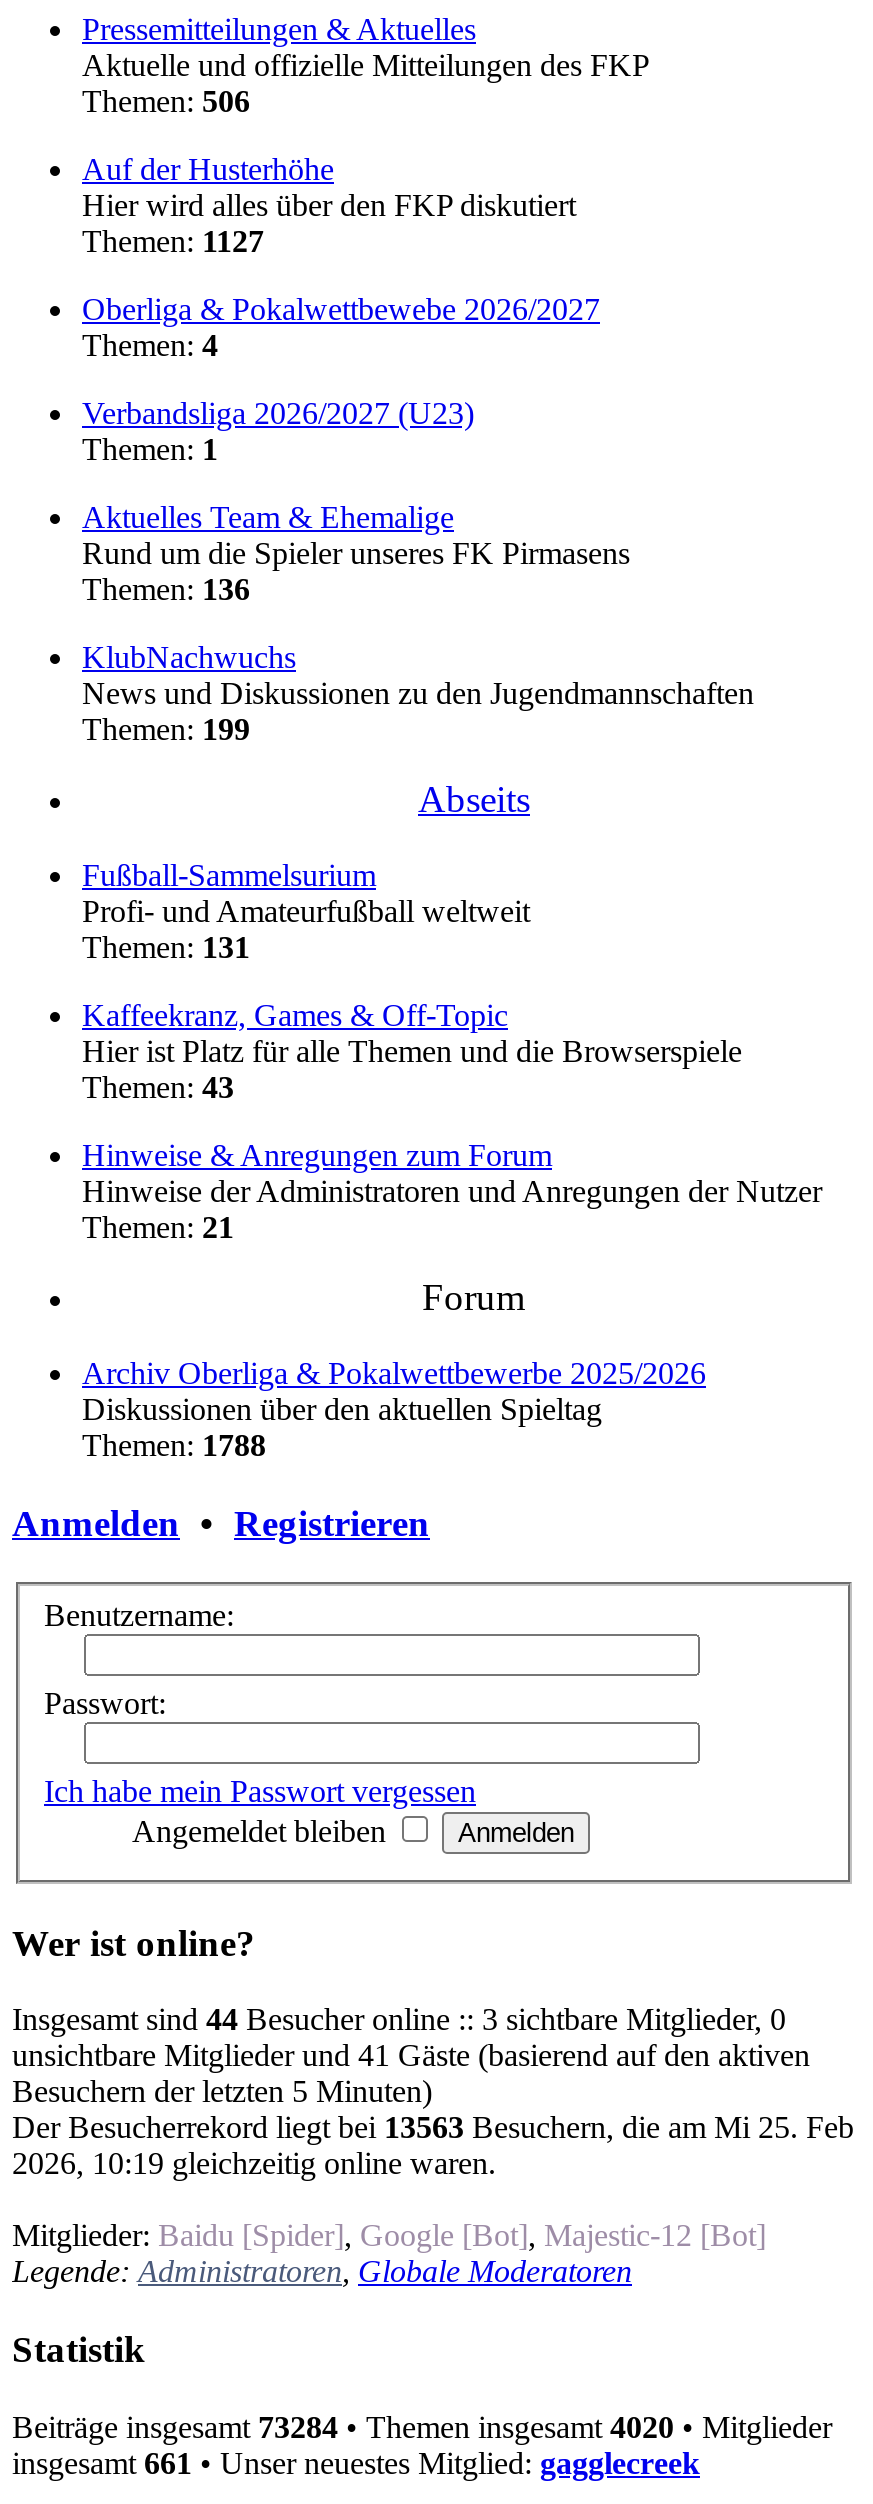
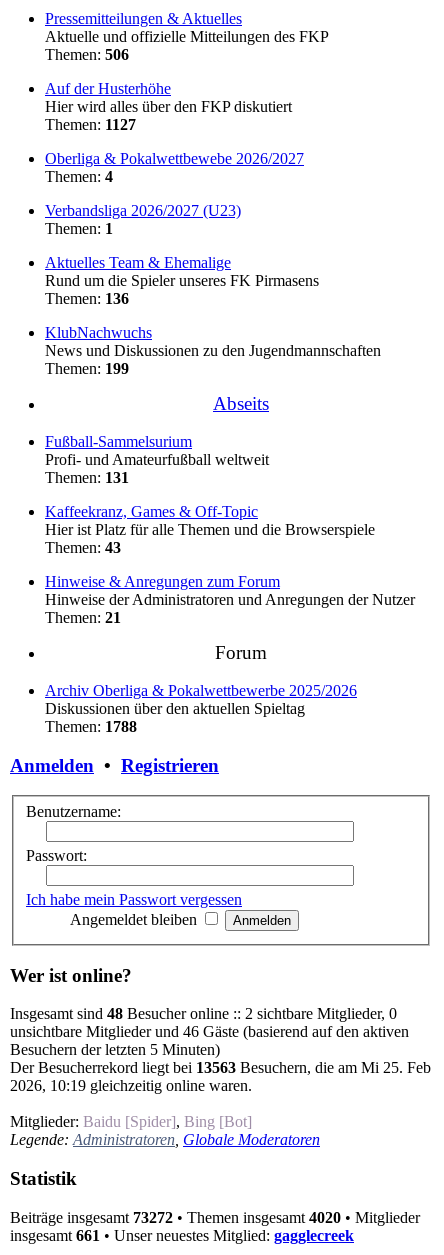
- Insgesamt sind 44 Besucher online :: 3 sichtbare Mitglieder, 0
+ Insgesamt sind 48 Besucher online :: 2 sichtbare Mitglieder, 0

- unsichtbare Mitglieder und 41 Gäste (basierend auf den aktiven
+ unsichtbare Mitglieder und 46 Gäste (basierend auf den aktiven

- Mitglieder: Baidu [Spider], Google [Bot], Majestic-12 [Bot]
+ Mitglieder: Baidu [Spider], Bing [Bot]

- Beiträge insgesamt 73284 • Themen insgesamt 4020 • Mitglieder
+ Beiträge insgesamt 73272 • Themen insgesamt 4020 • Mitglieder
